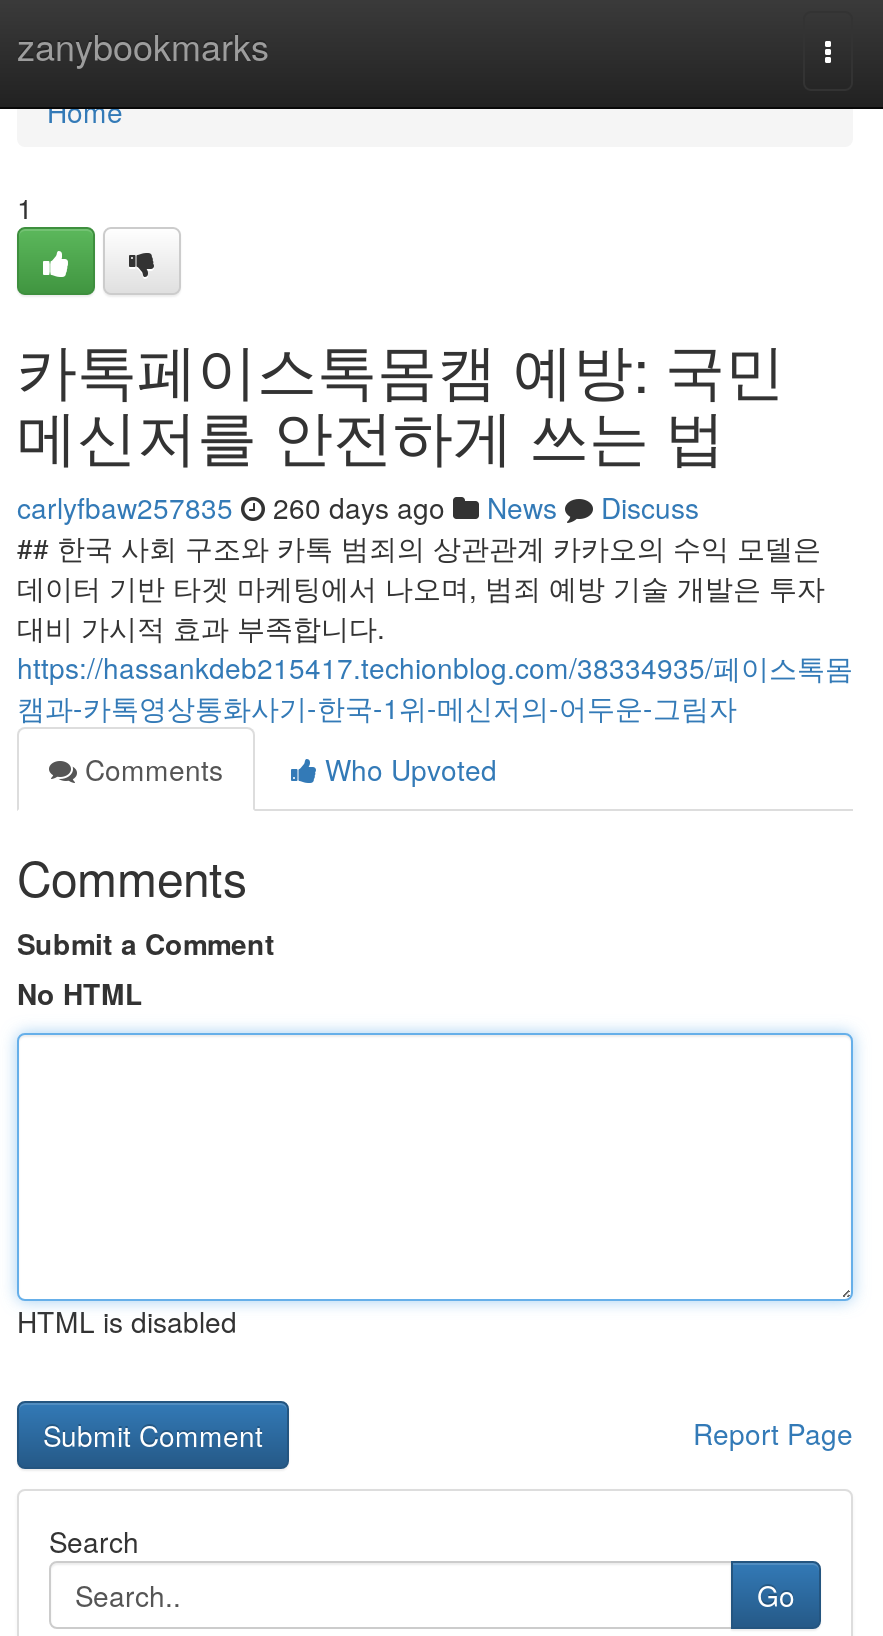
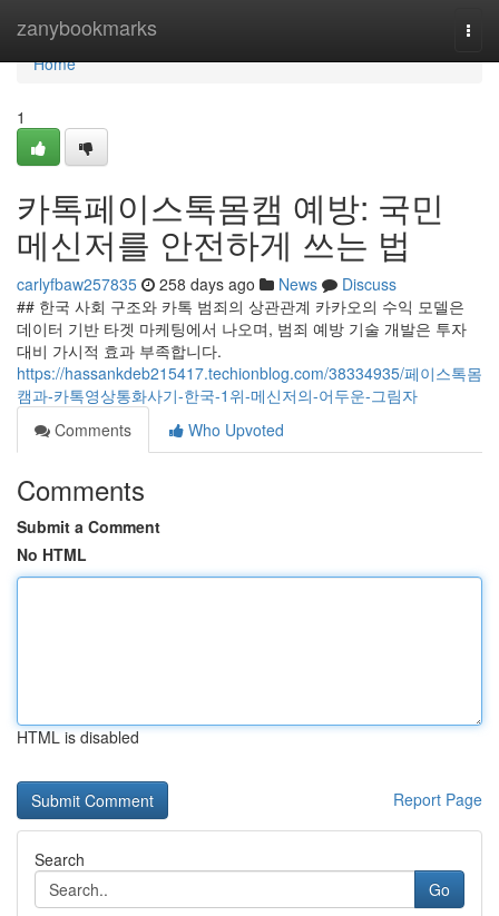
- carlyfbaw257835 260 days ago News Discuss
+ carlyfbaw257835 258 days ago News Discuss
